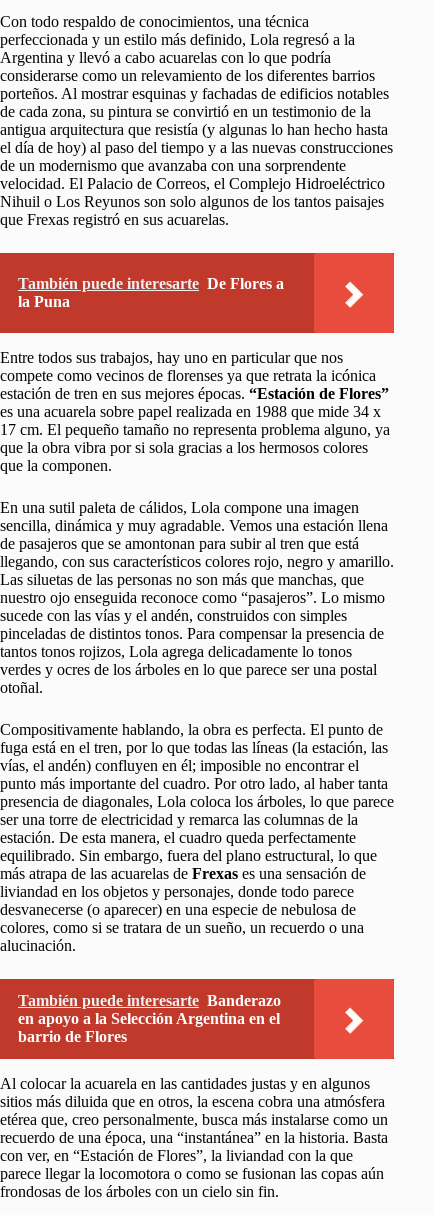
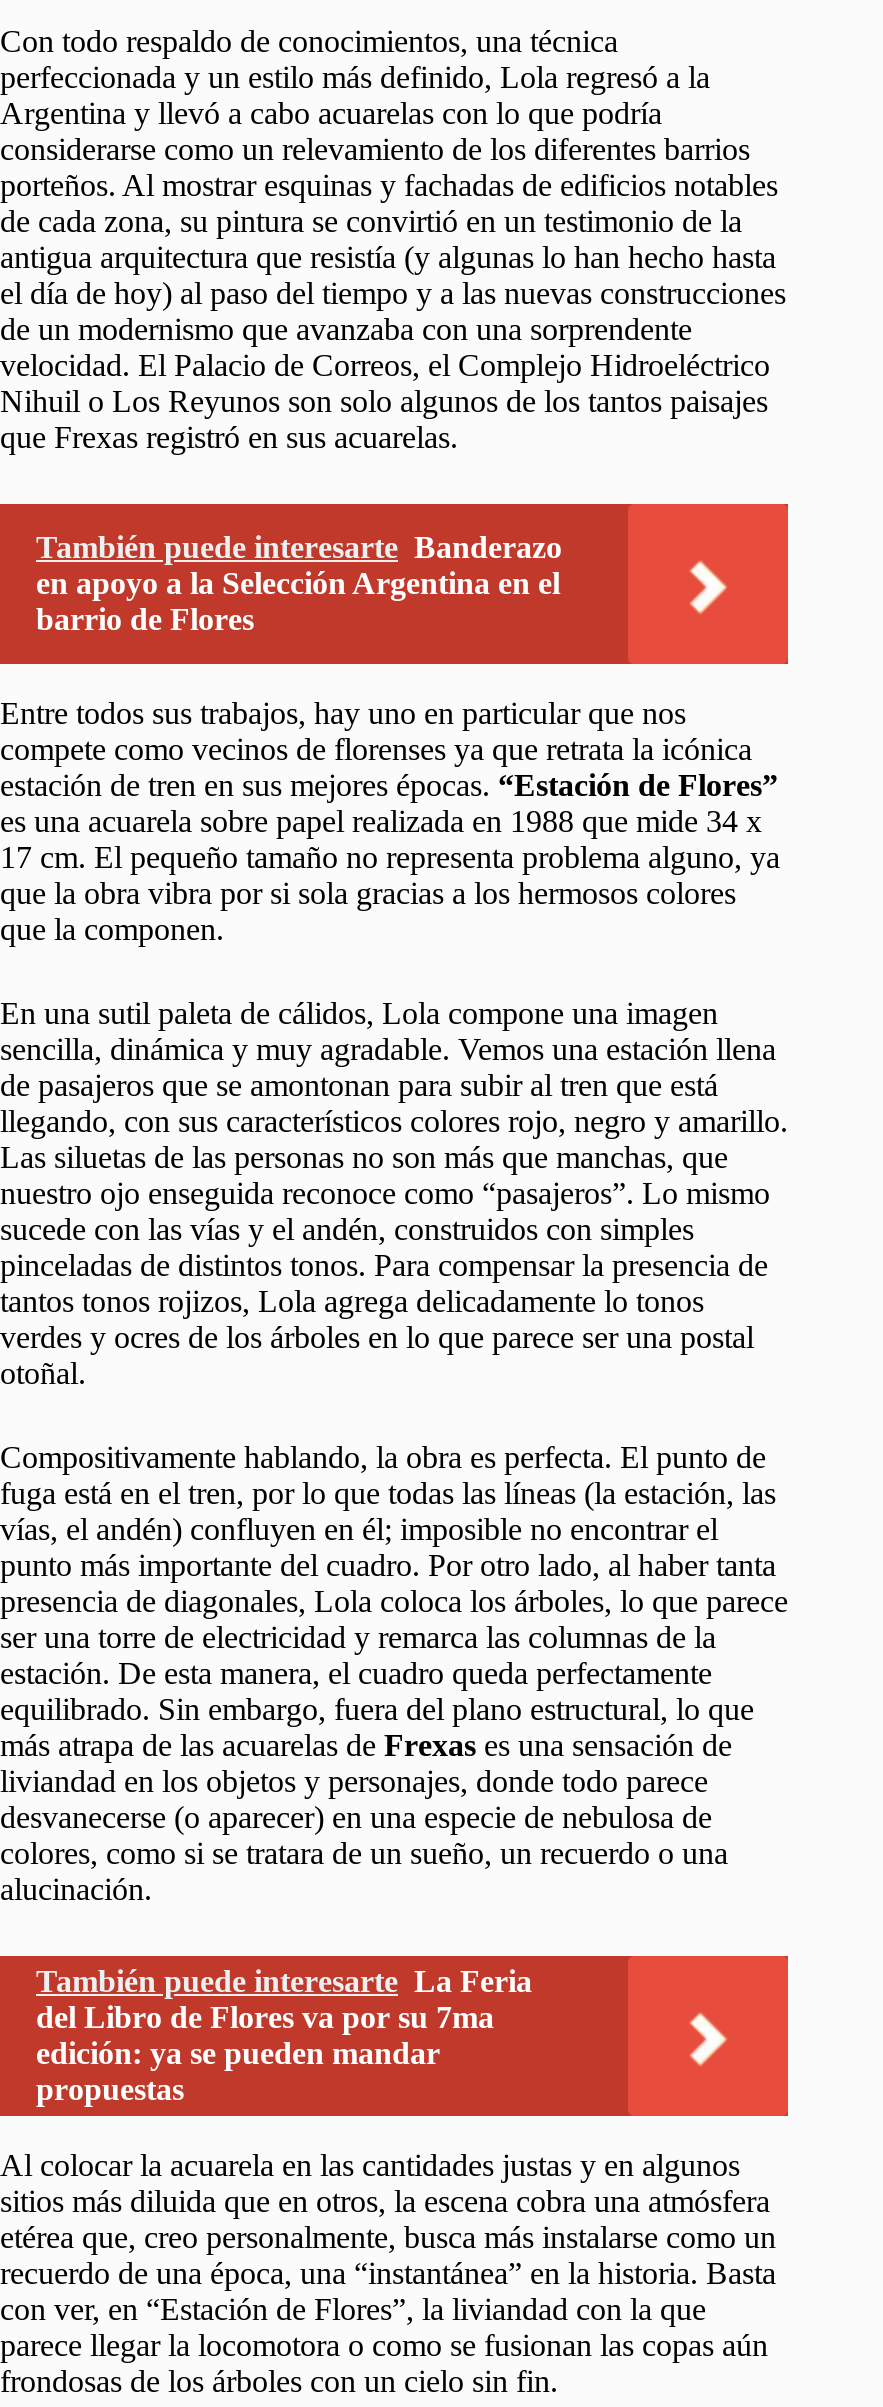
- También puede interesarte De Flores a
- la Puna

+ También puede interesarte La Feria
+ del Libro de Flores va por su 7ma
+ edición: ya se pueden mandar
+ propuestas

moved up: También puede interesarte Banderazo | en apoyo a la Selección Argentina en el | barrio de Flores
